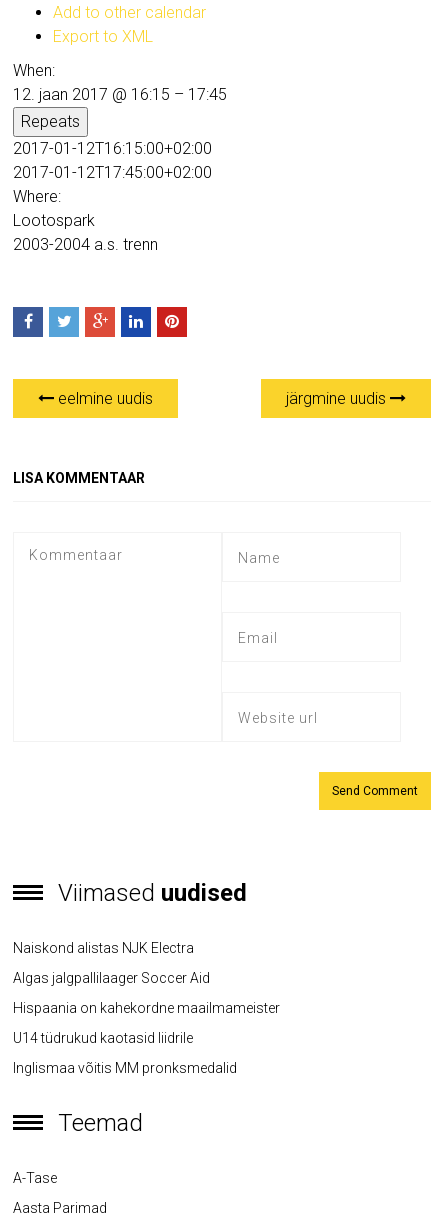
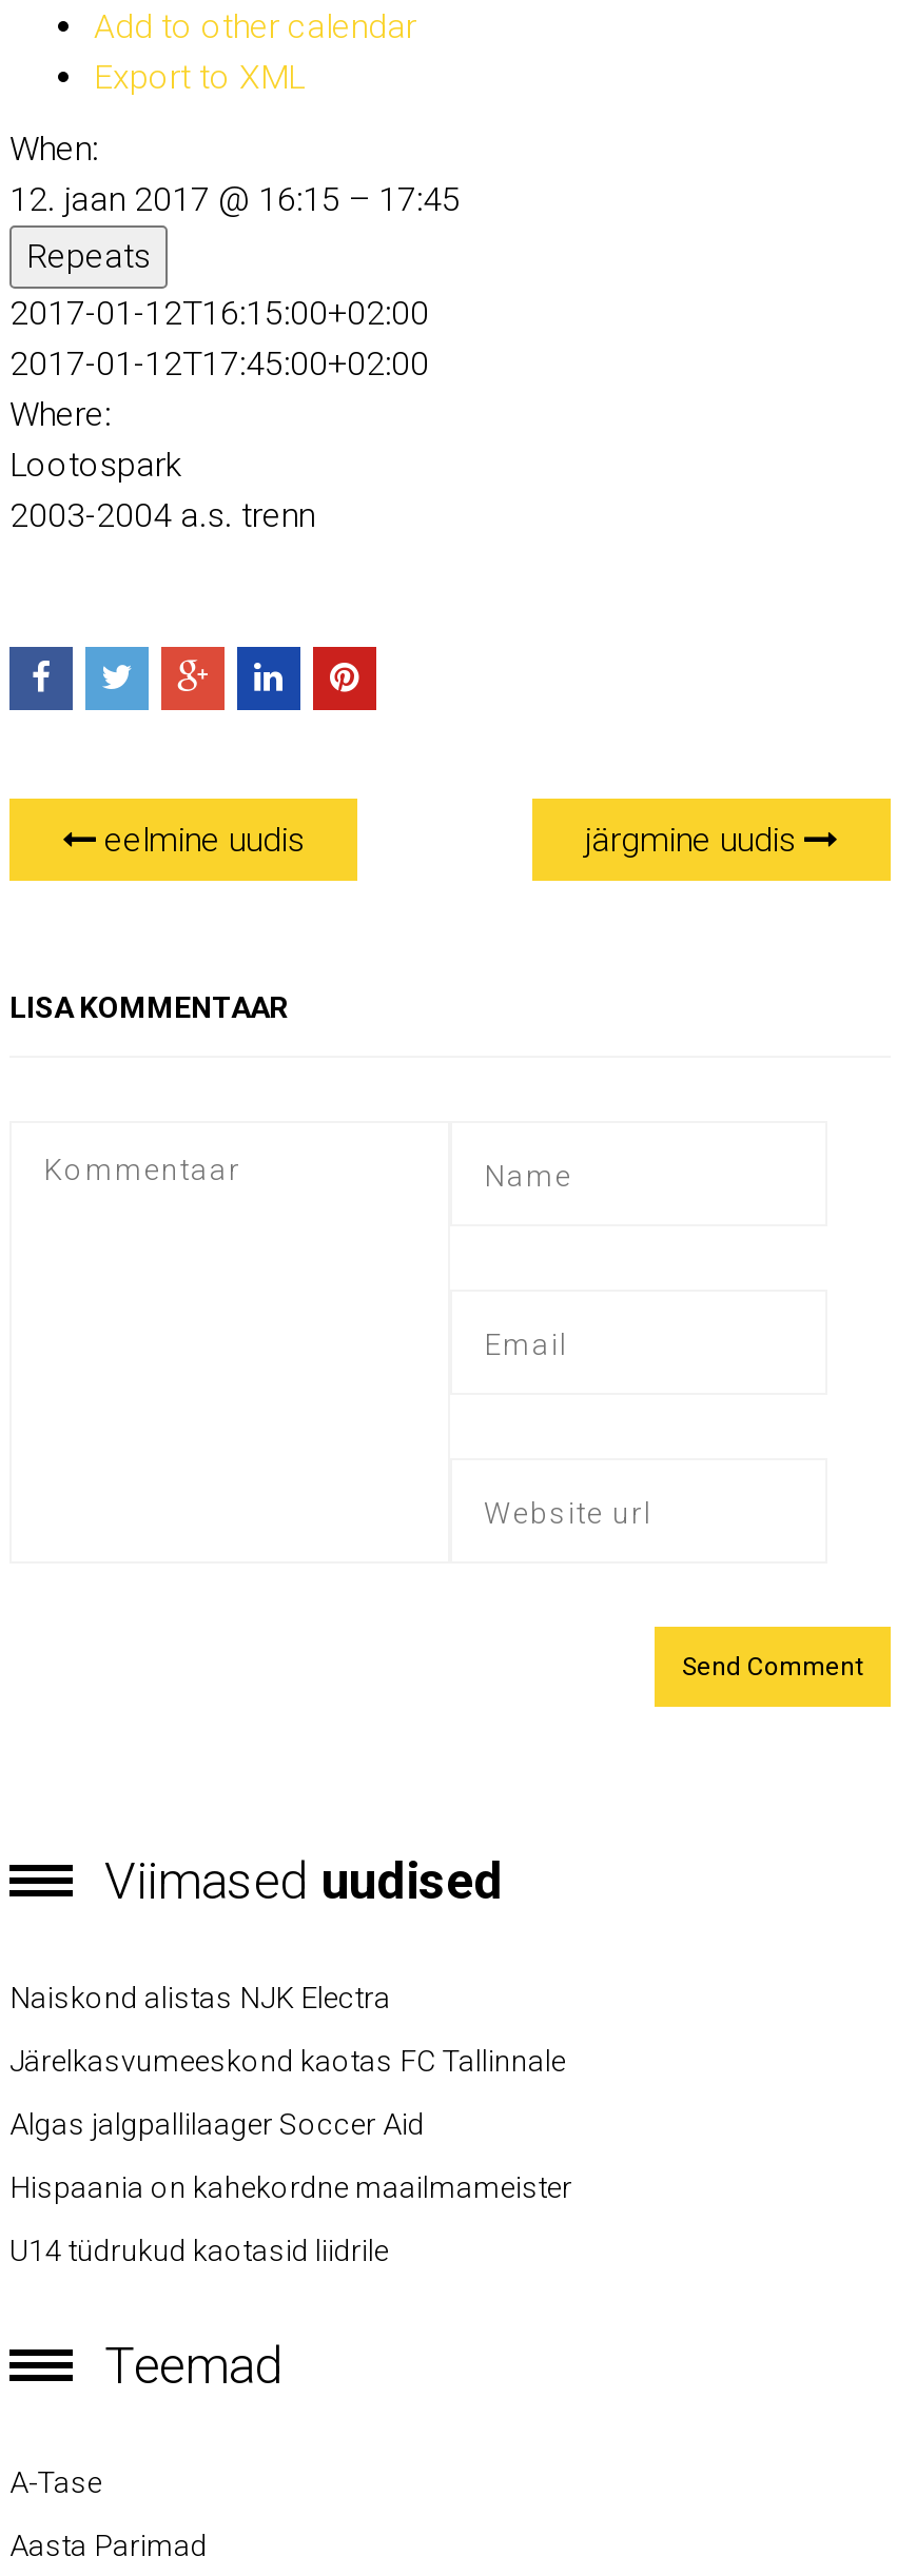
+ Järelkasvumeeskond kaotas FC Tallinnale

moved down: Algas jalgpallilaager Soccer Aid | Hispaania on kahekordne maailmameister | U14 tüdrukud kaotasid liidrile

- Inglismaa võitis MM pronksmedalid
